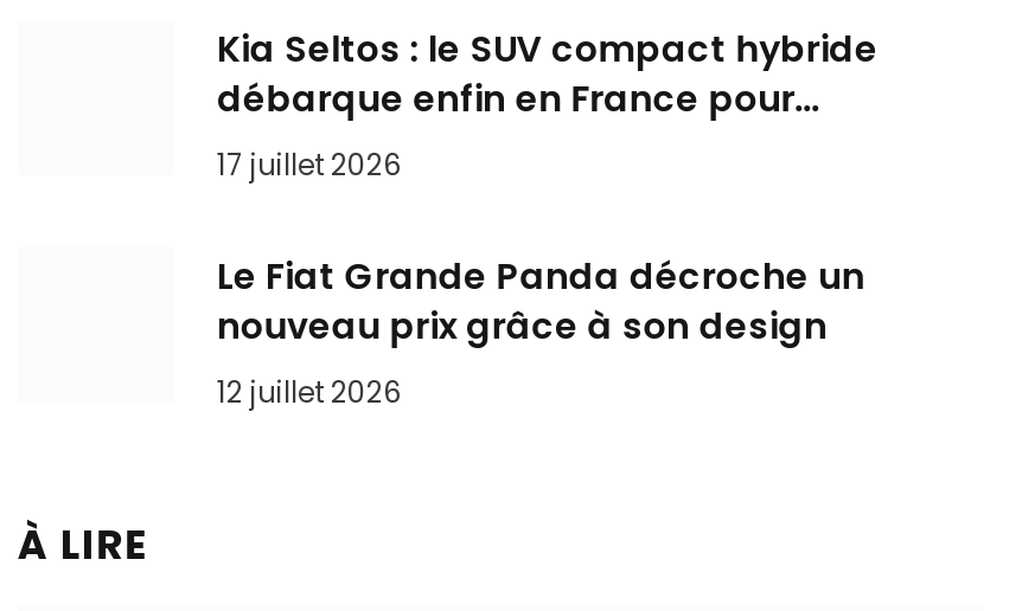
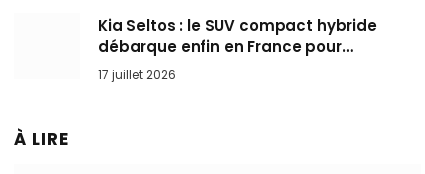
- Le Fiat Grande Panda décroche un
- nouveau prix grâce à son design
- 12 juillet 2026
